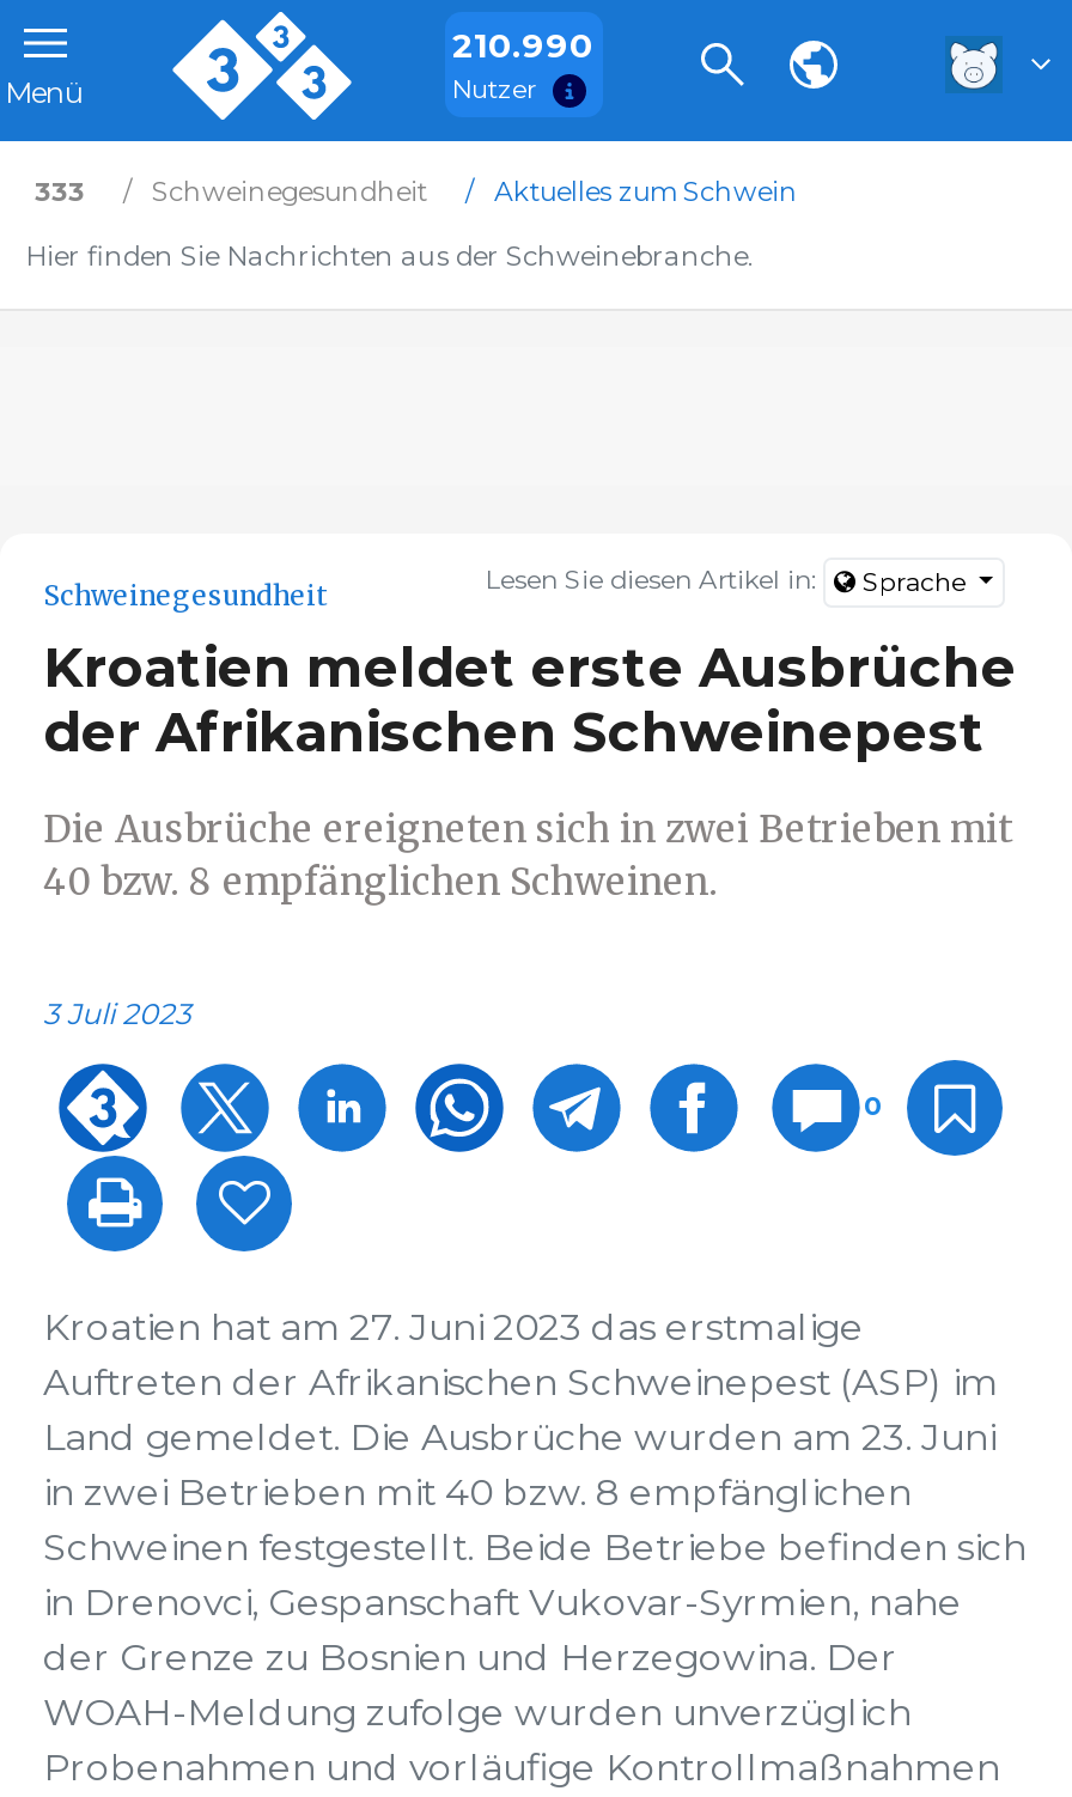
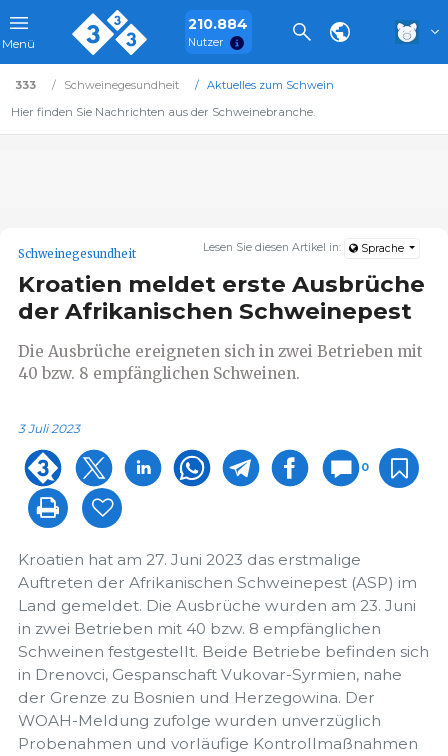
- 210.990
+ 210.884
